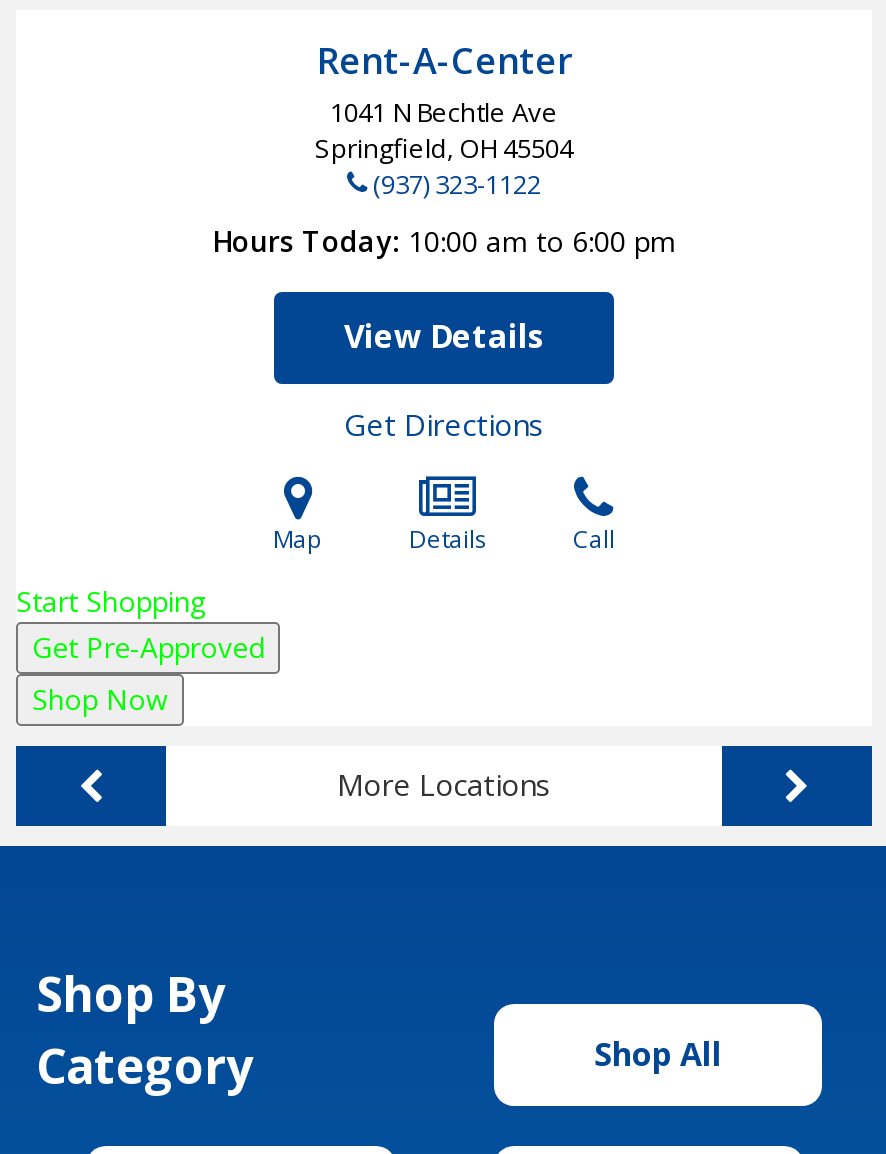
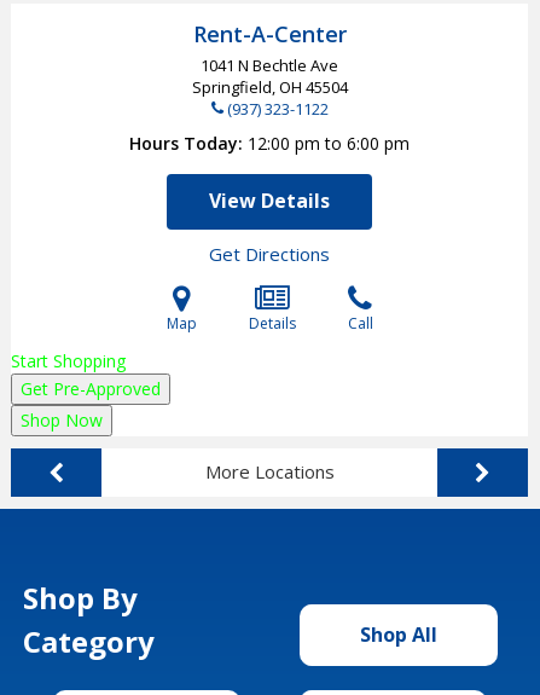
- Hours Today 10:00 am to 6:00 pm
+ Hours Today 12:00 pm to 6:00 pm
